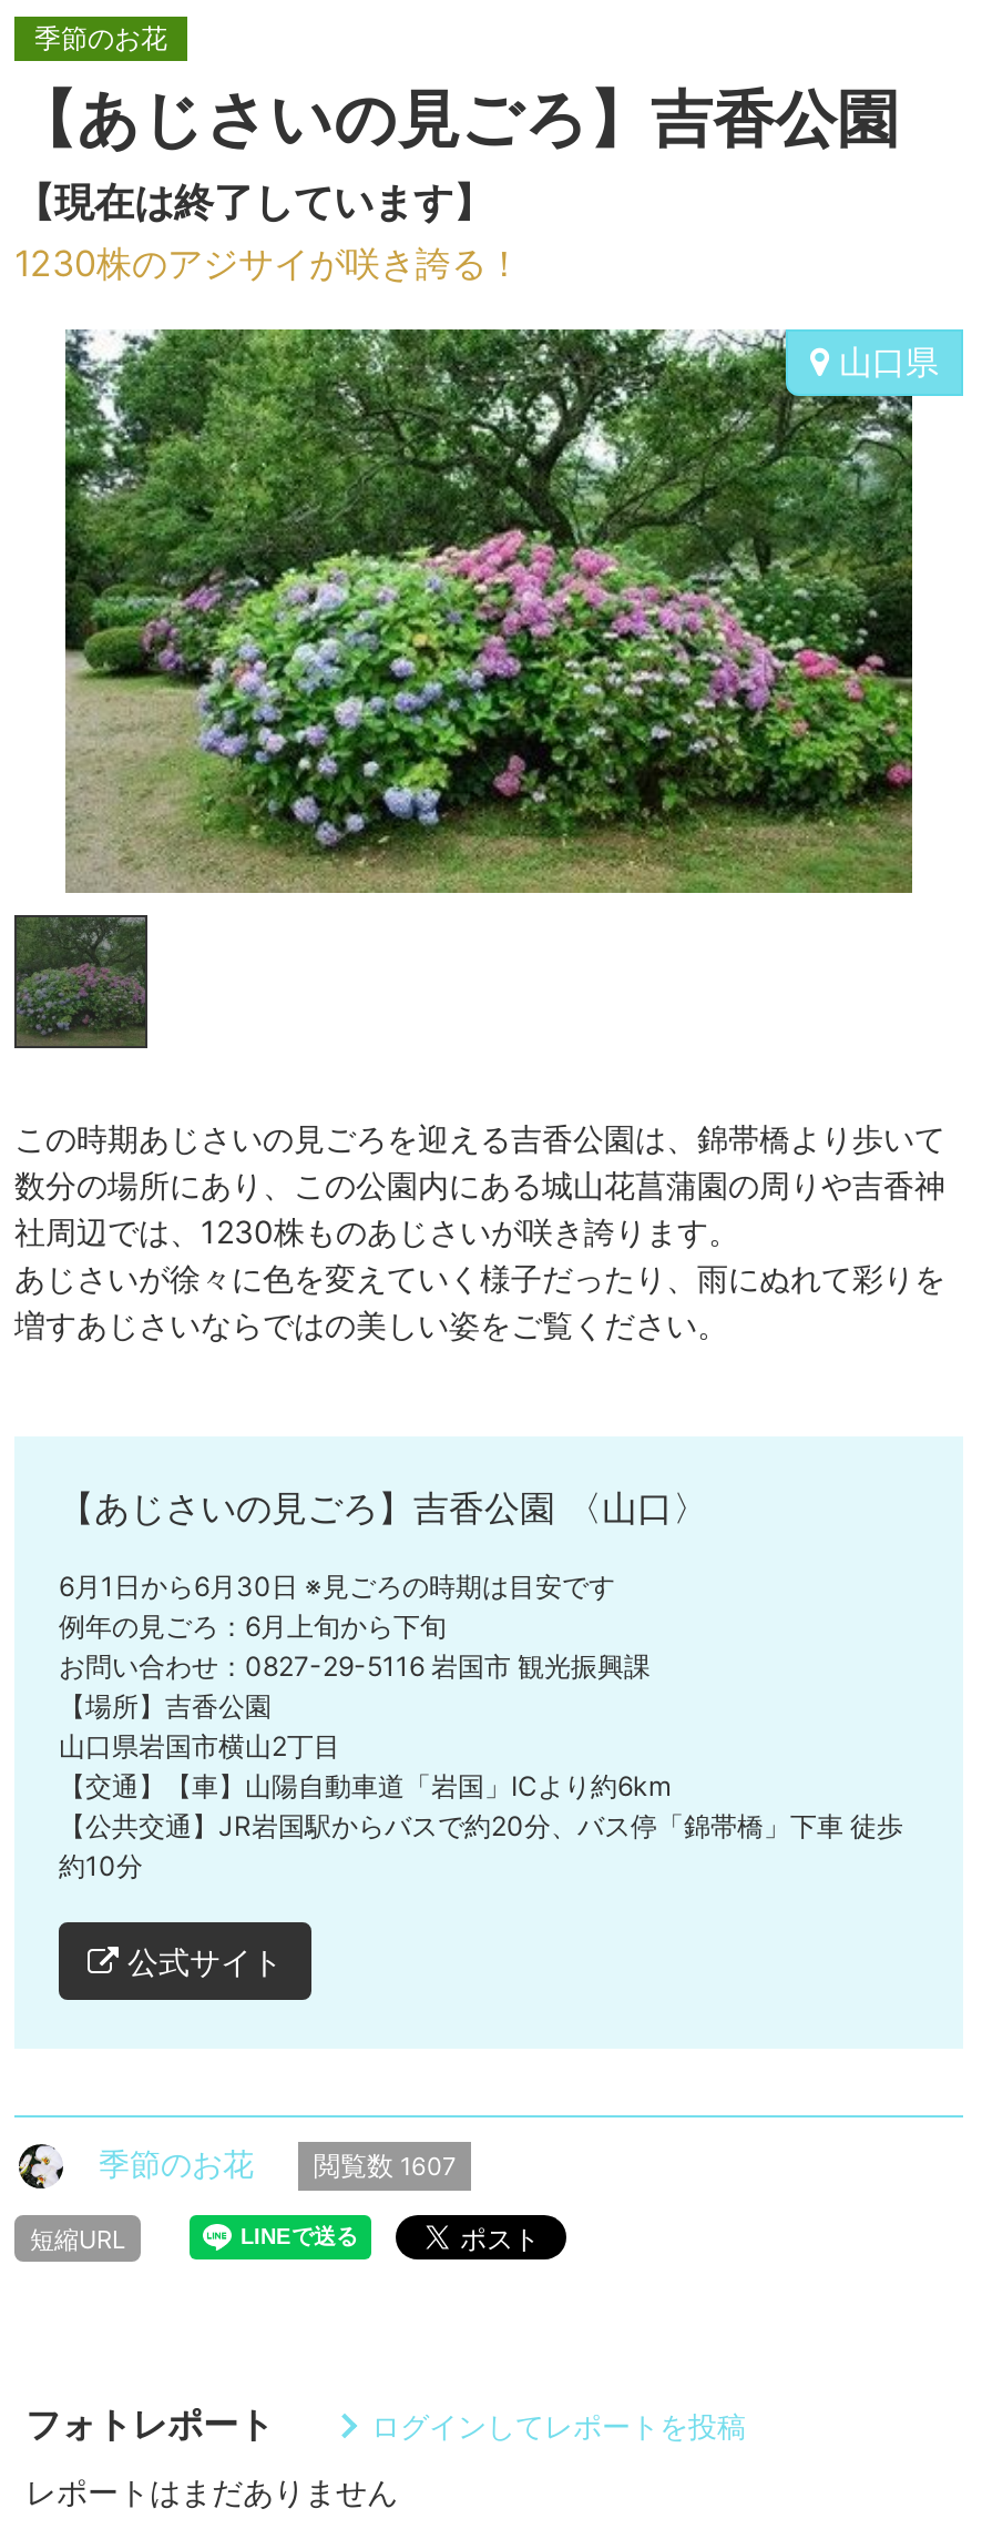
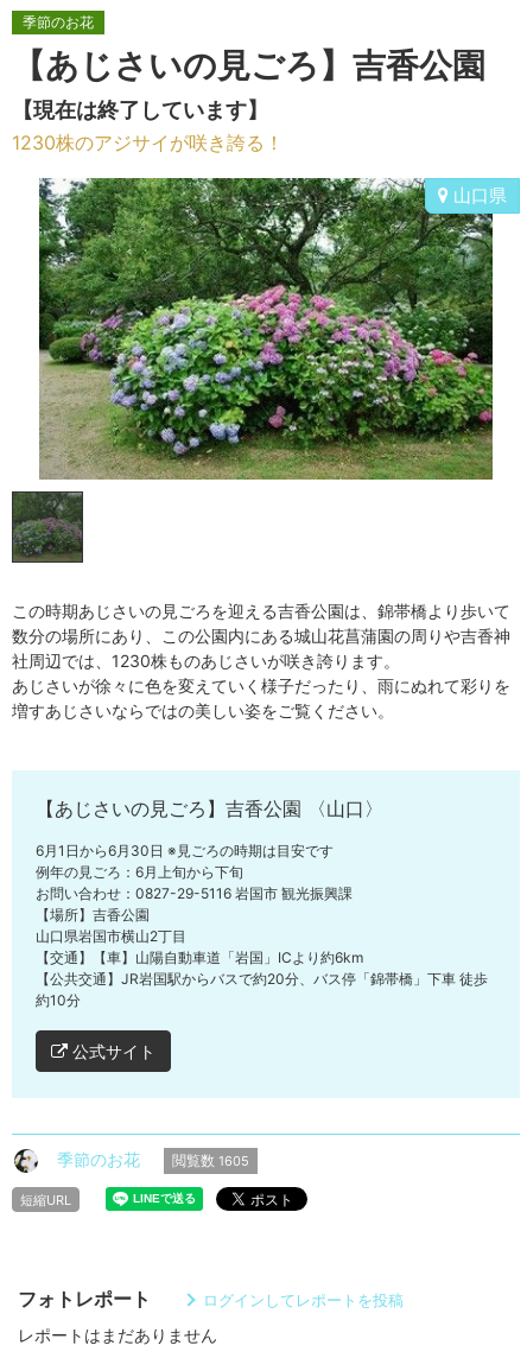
- 季節のお花 閲覧数1607
+ 季節のお花 閲覧数1605
